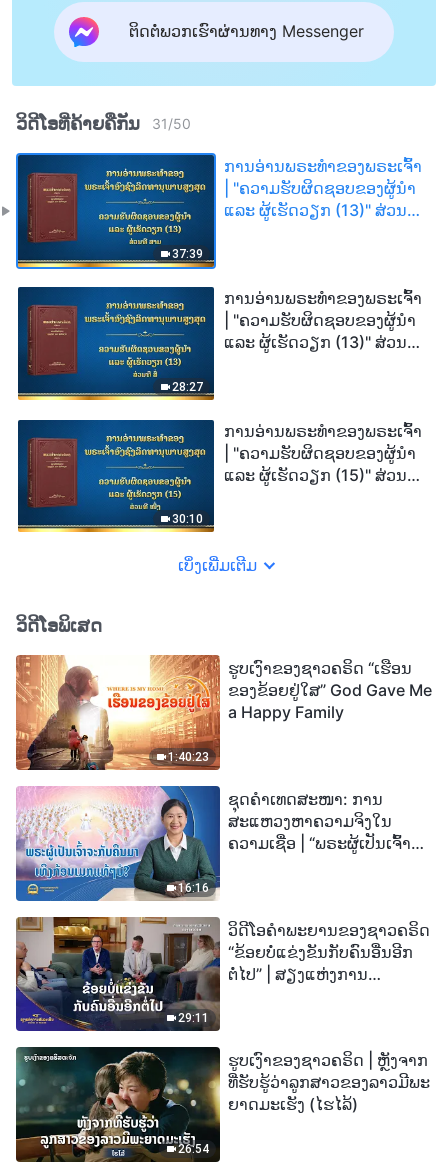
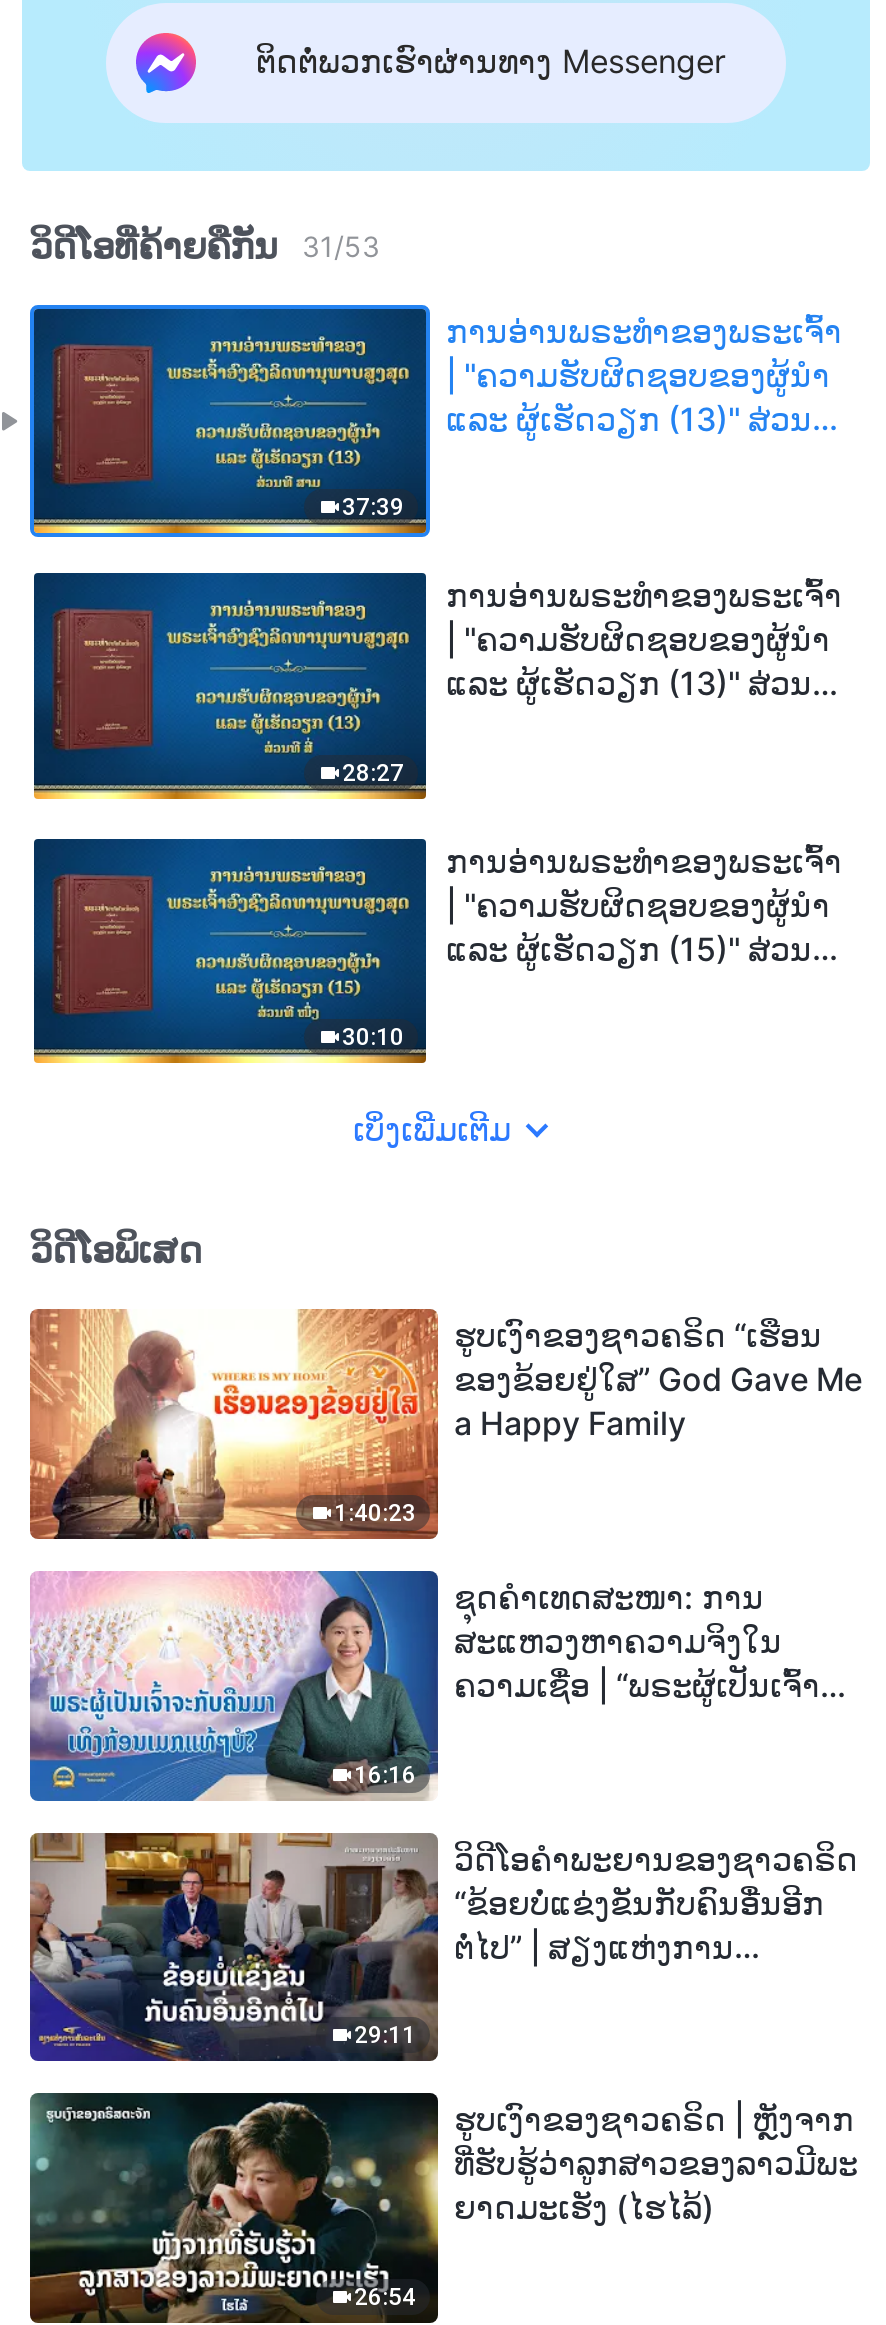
- 31 / 50
+ 31 / 53
